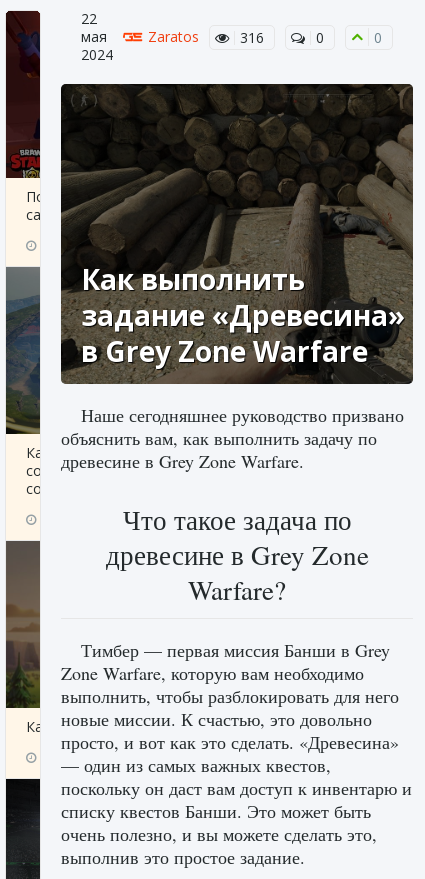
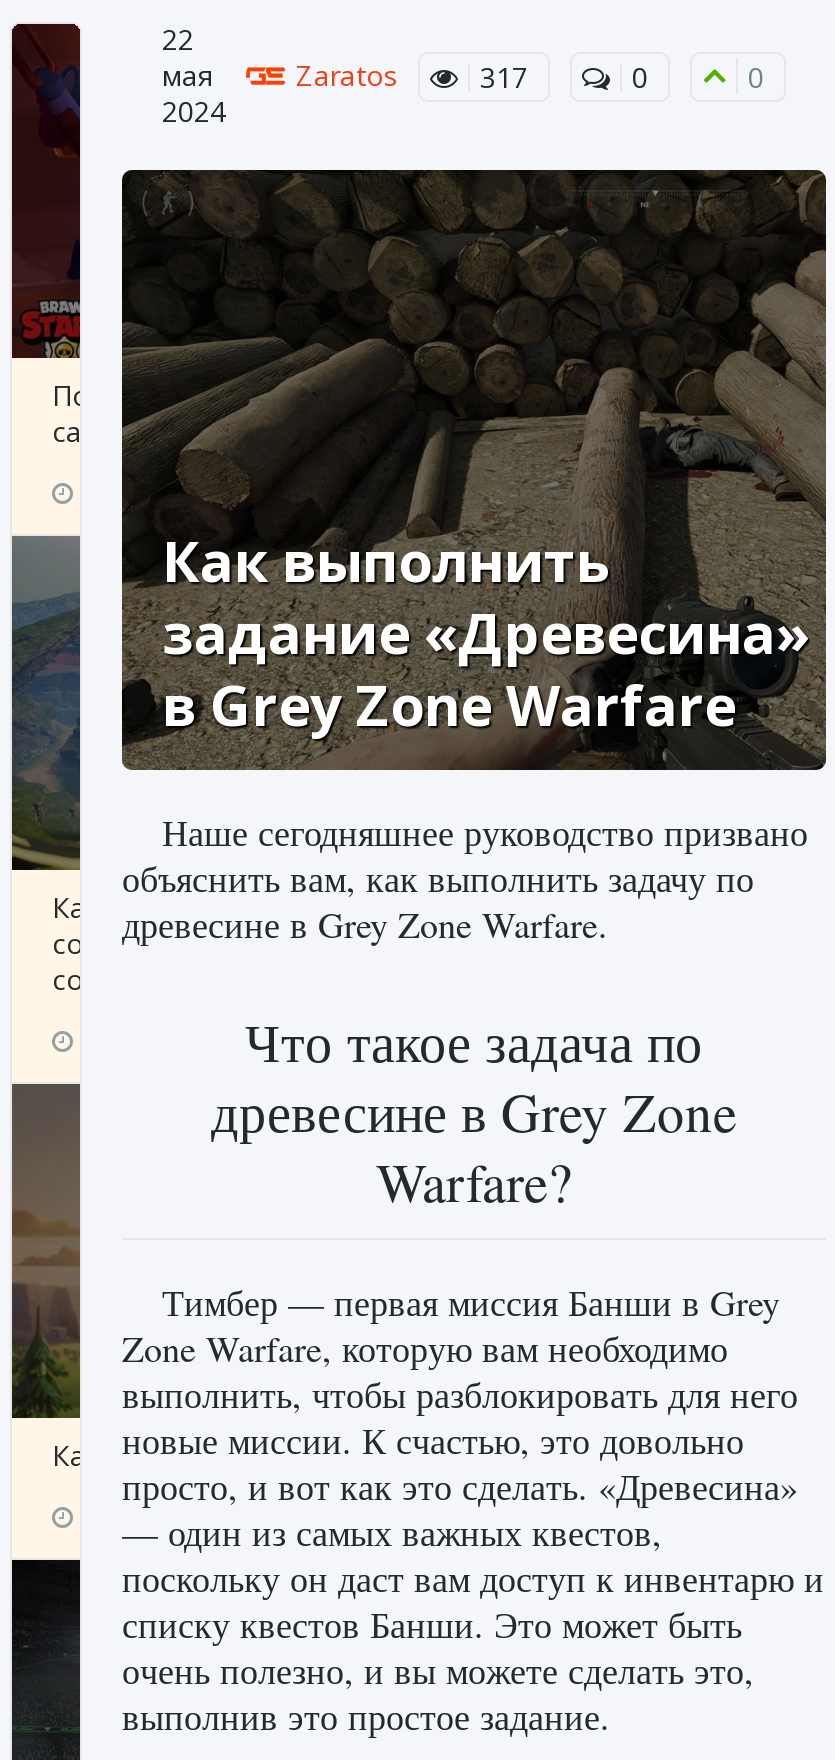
- 316
+ 317
